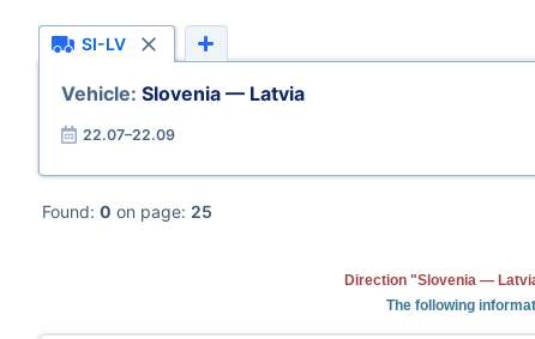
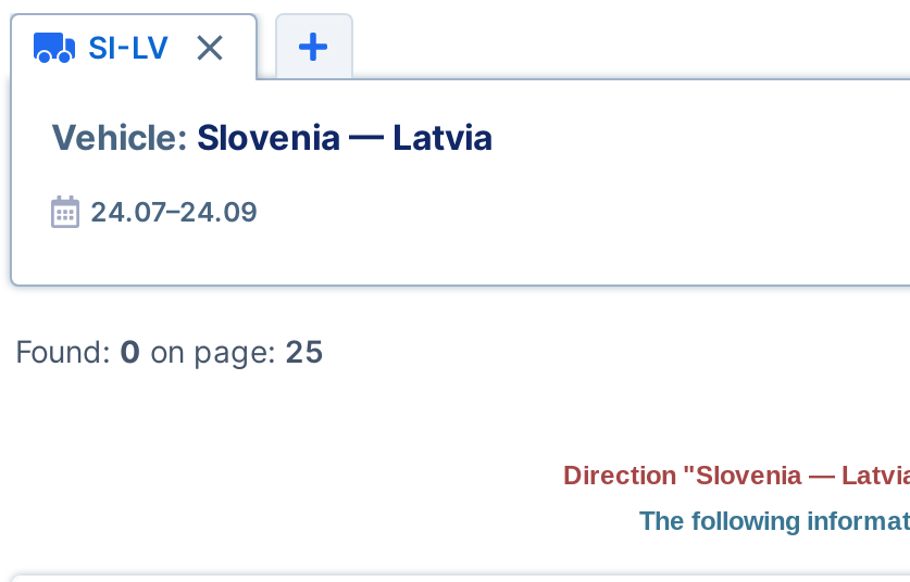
- 22.07–22.09
+ 24.07–24.09
